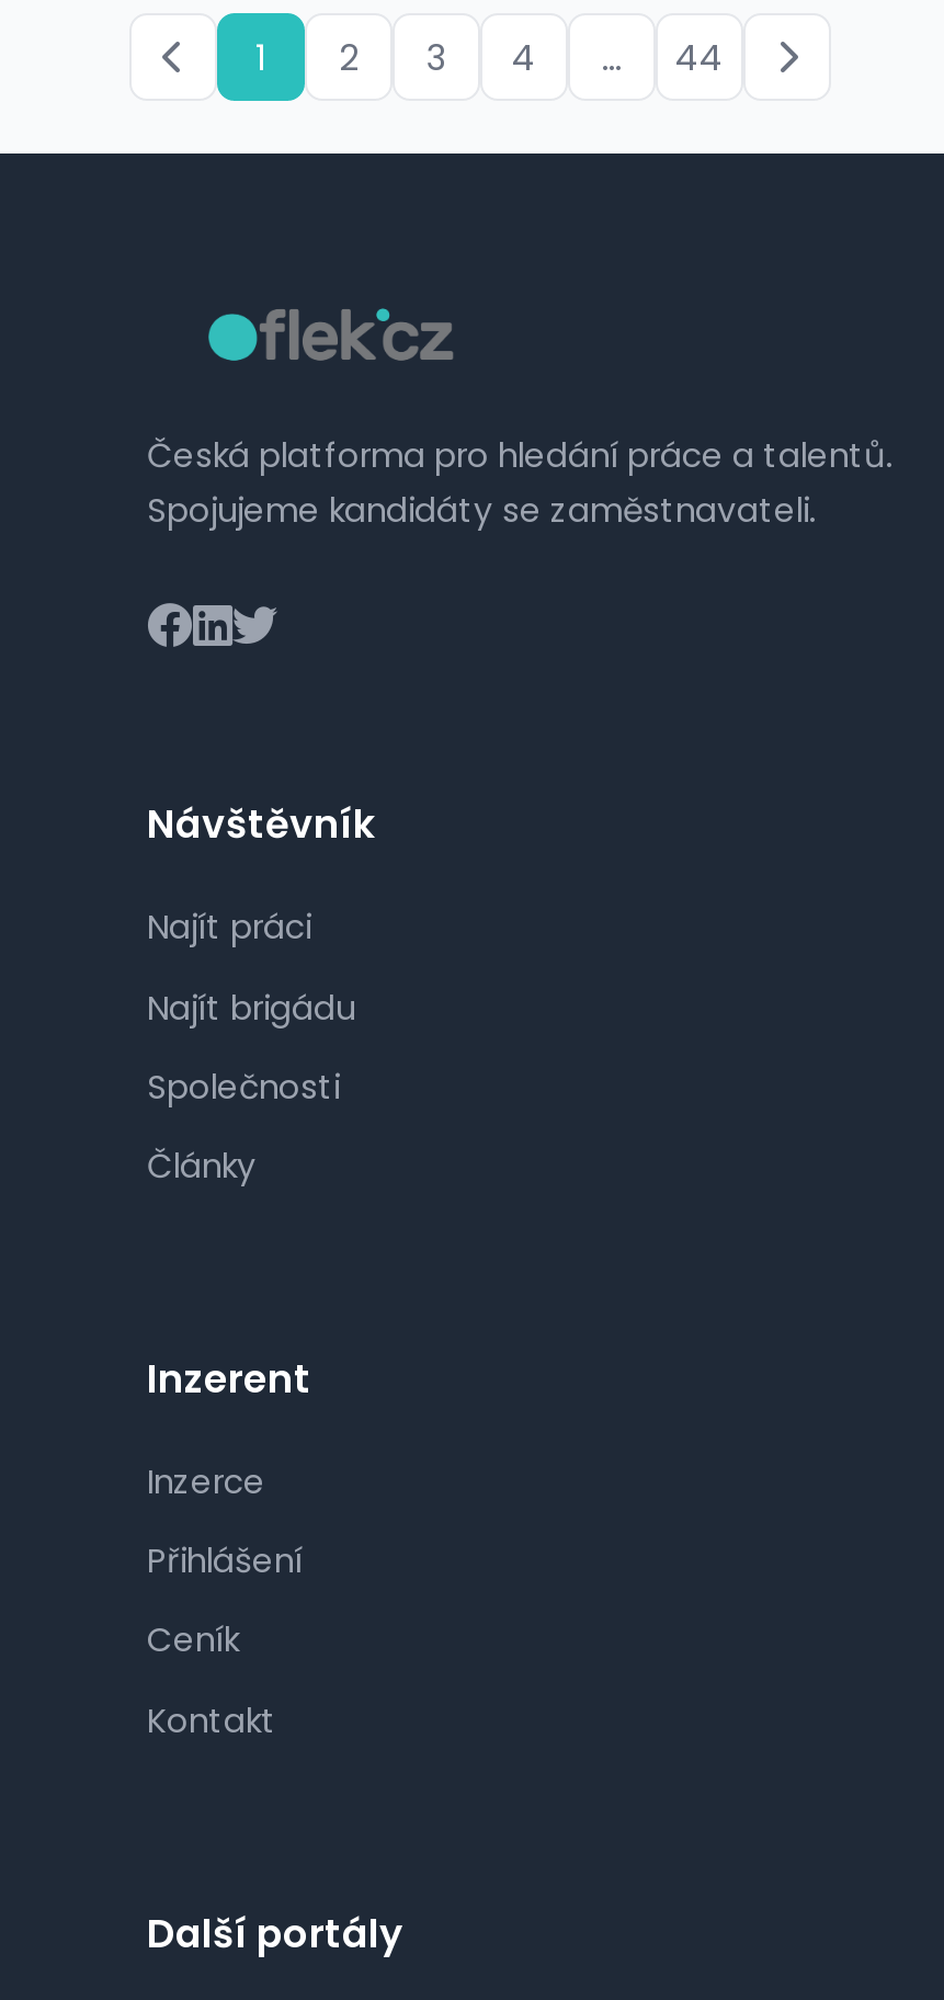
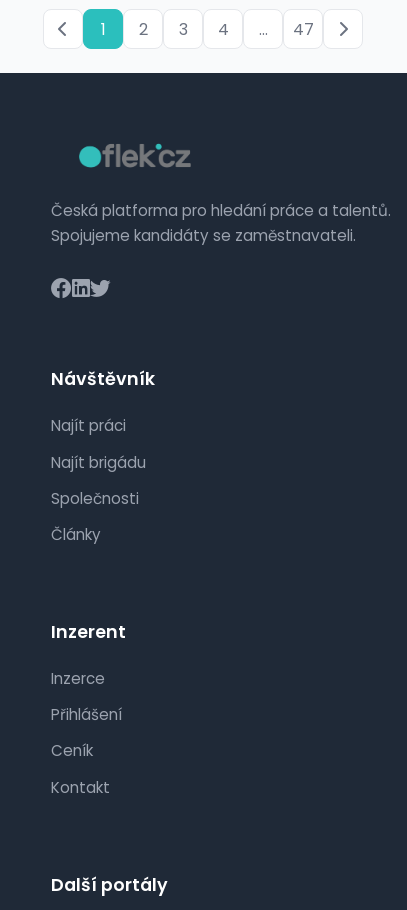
- 44
+ 47
